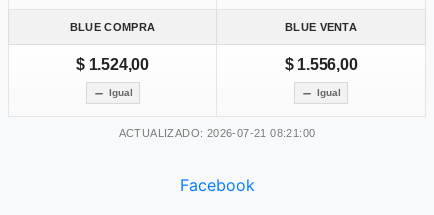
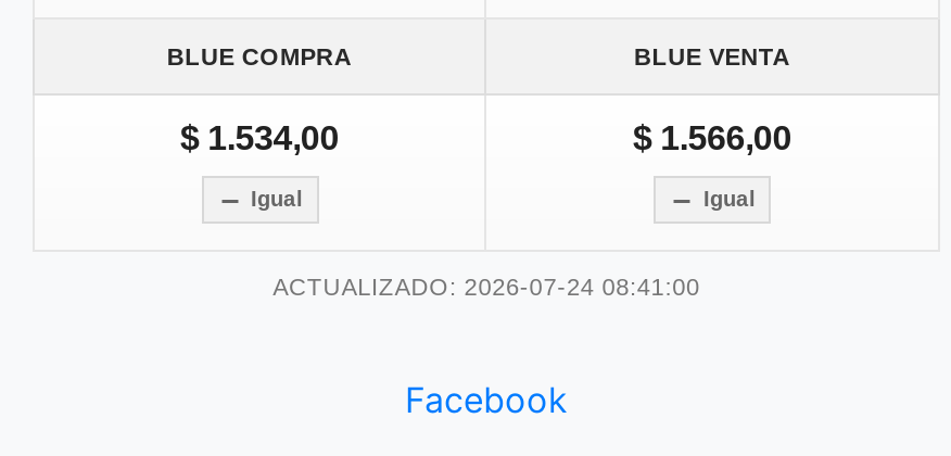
- $ 1.524,00
+ $ 1.534,00

- $ 1.556,00
+ $ 1.566,00

- ACTUALIZADO: 2026-07-21 08:21:00
+ ACTUALIZADO: 2026-07-24 08:41:00
